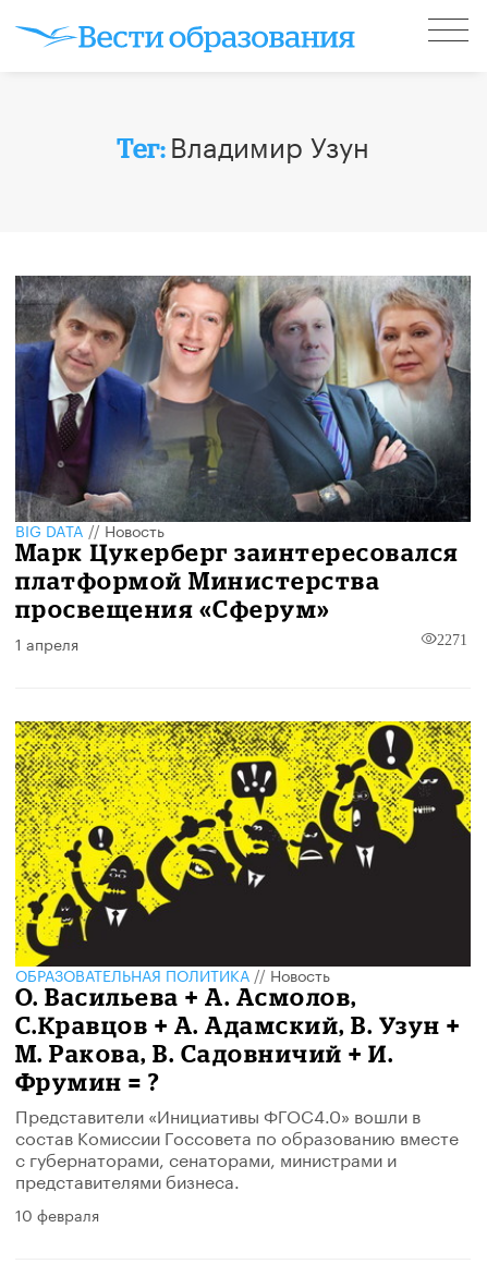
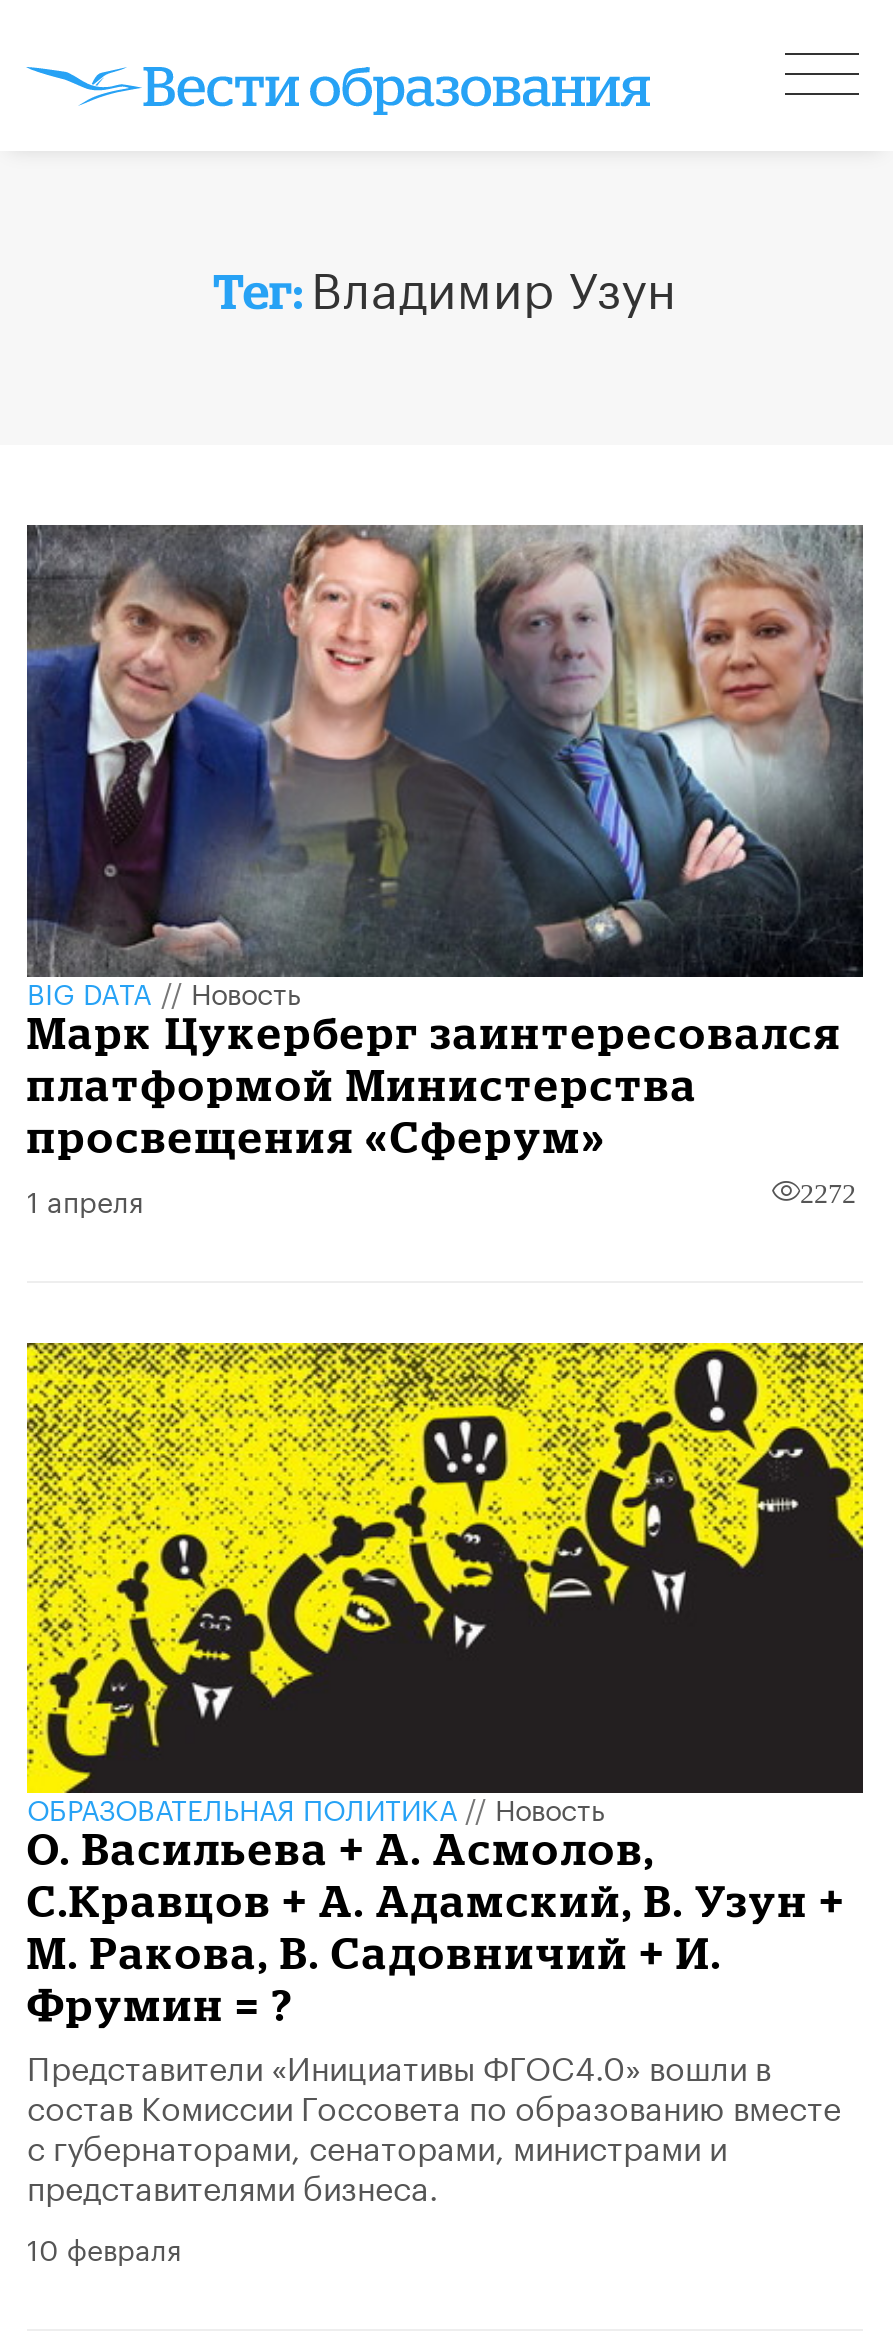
- 2271
+ 2272
